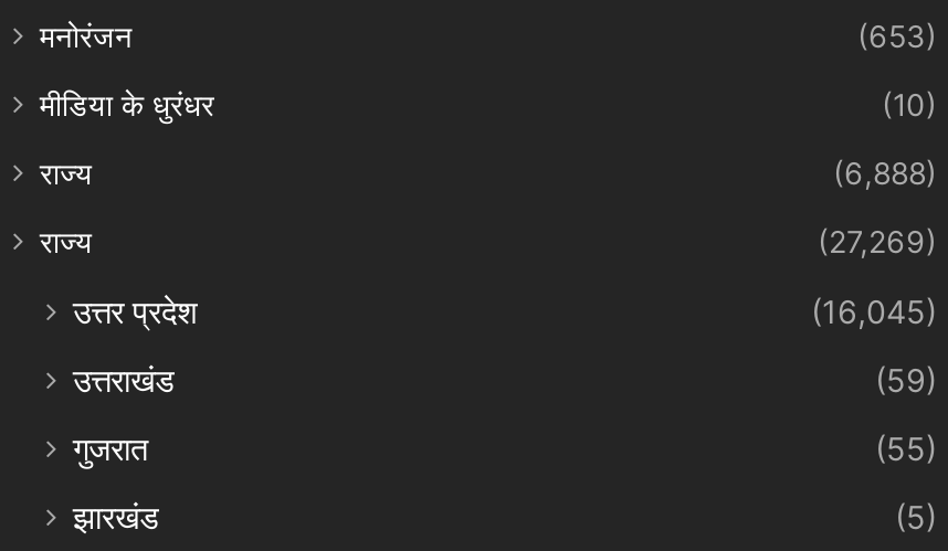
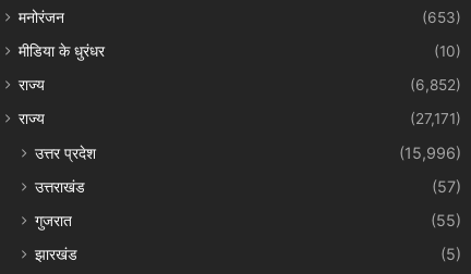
- (6,888)
+ (6,852)

- (27,269)
+ (27,171)

- (16,045)
+ (15,996)

- (59)
+ (57)
